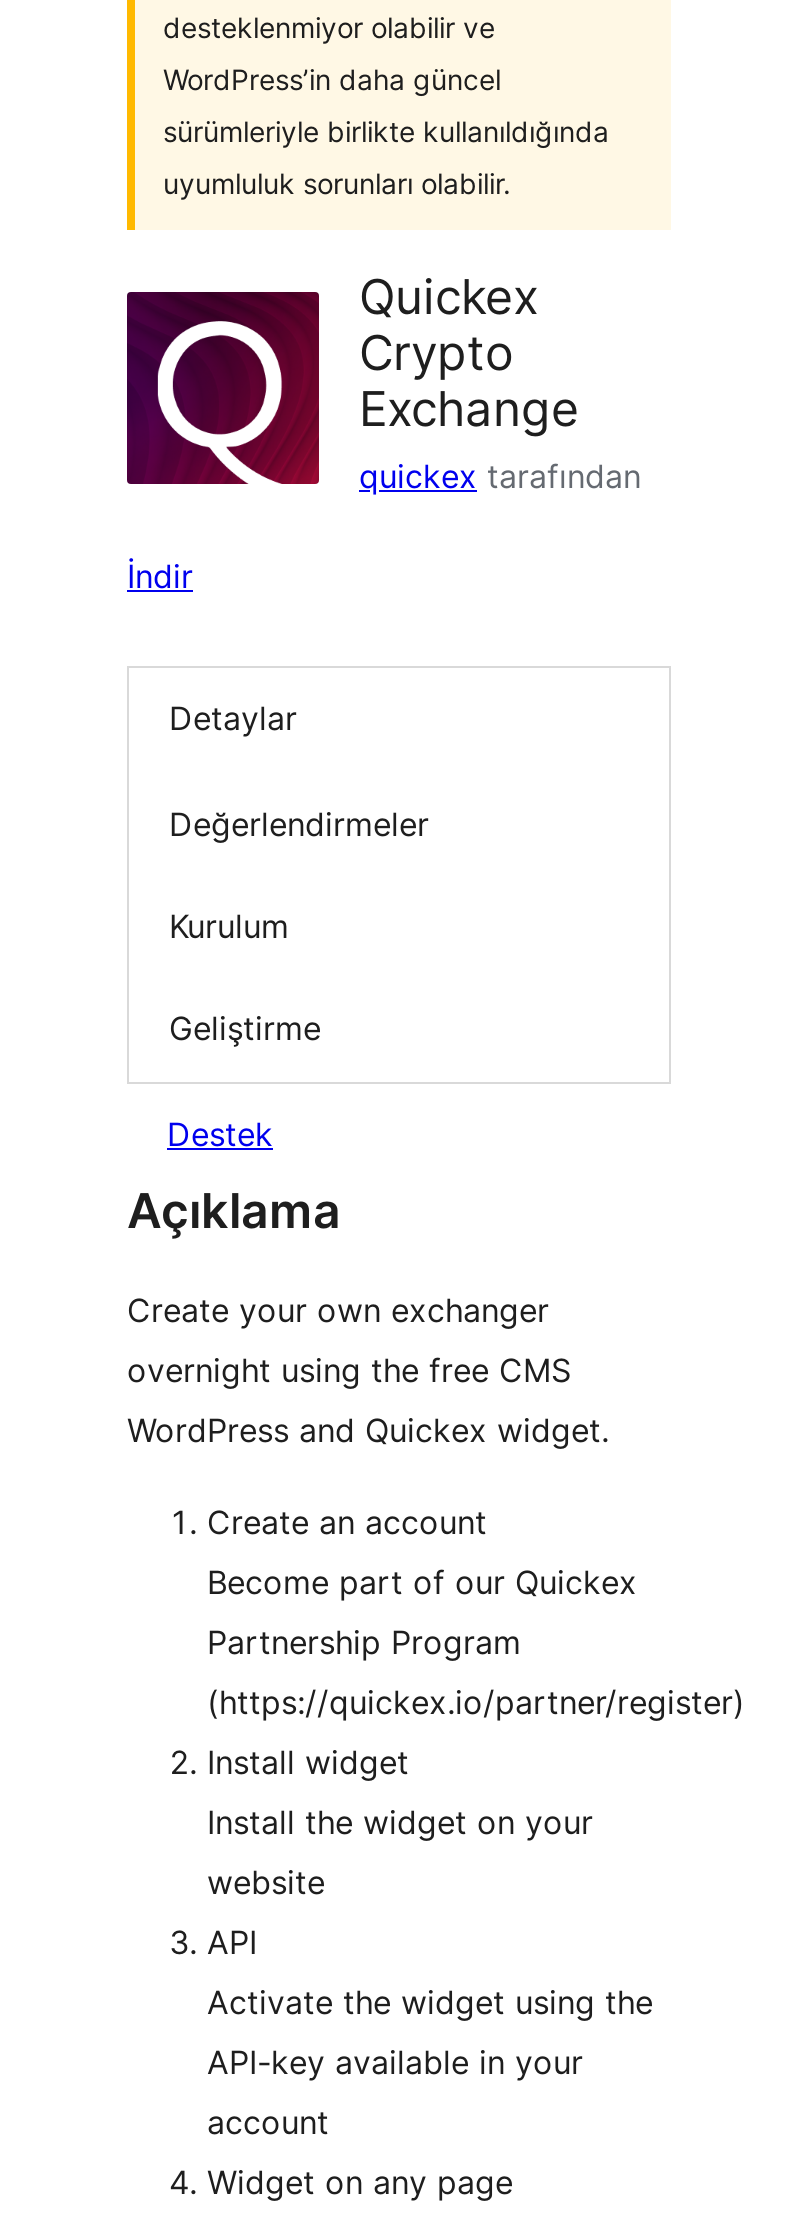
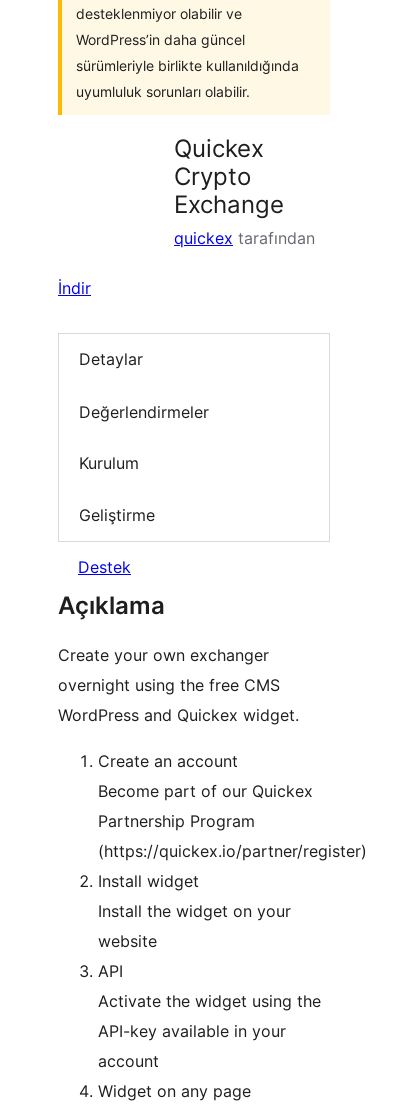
- [image]
